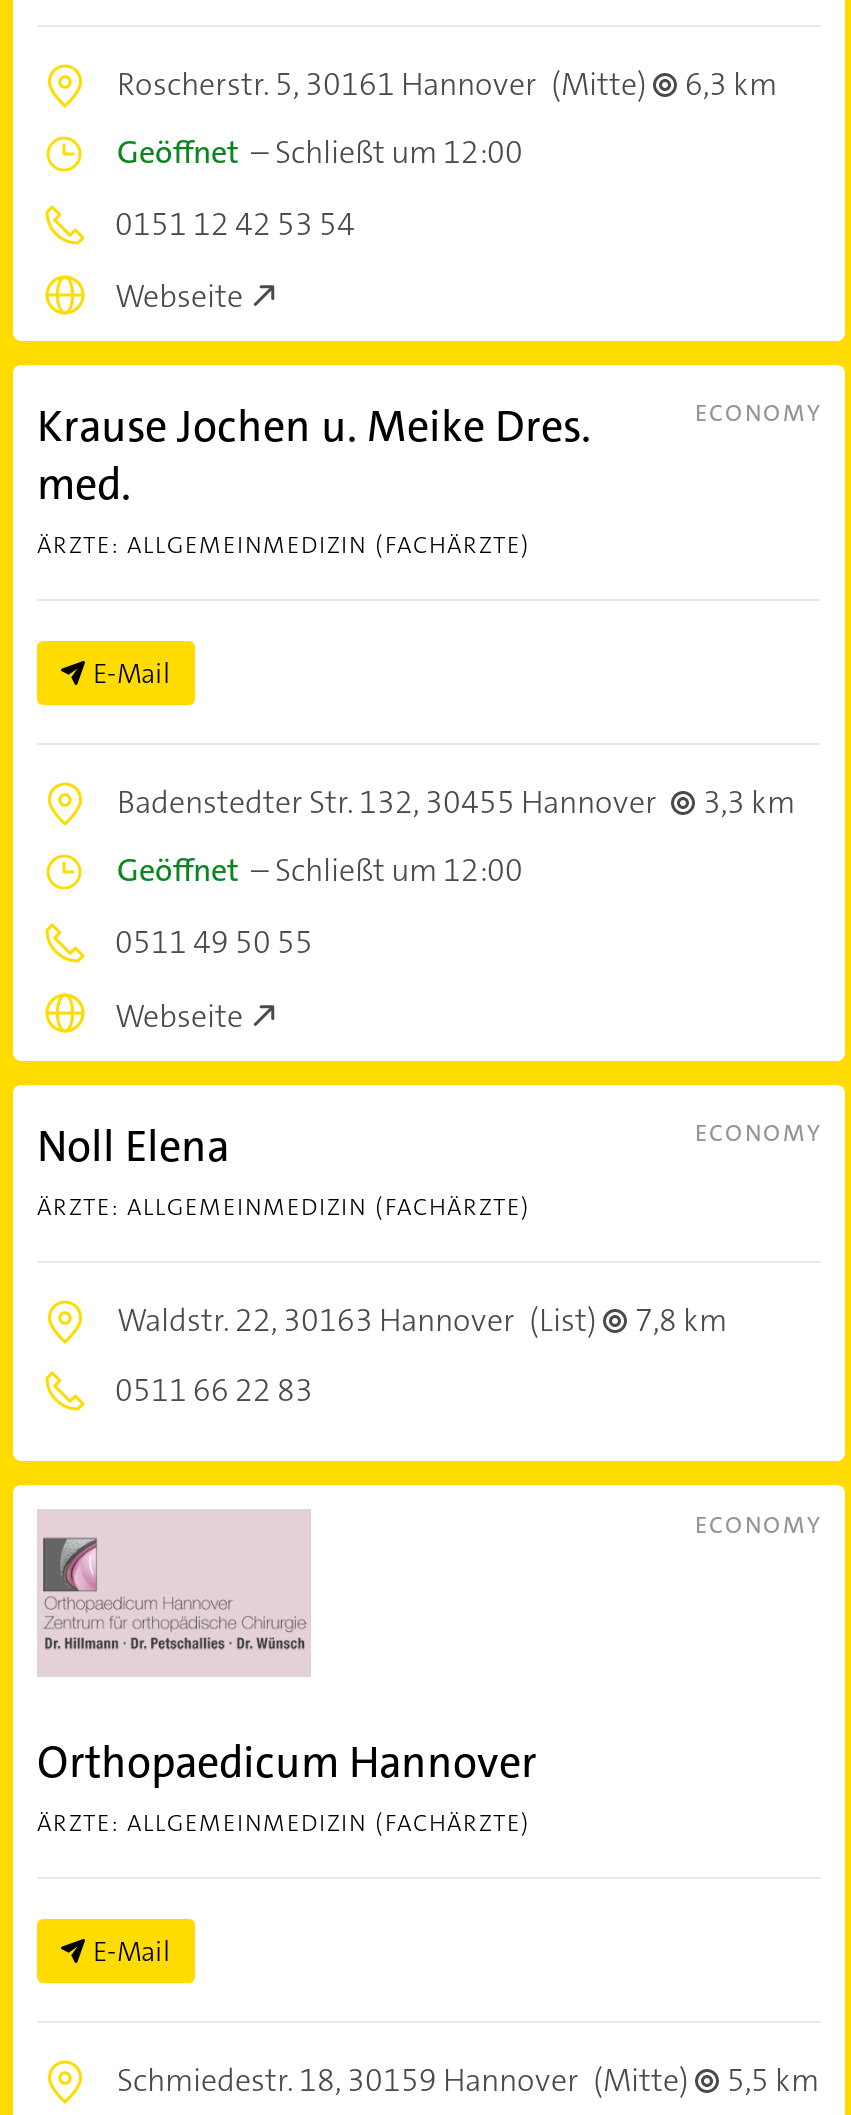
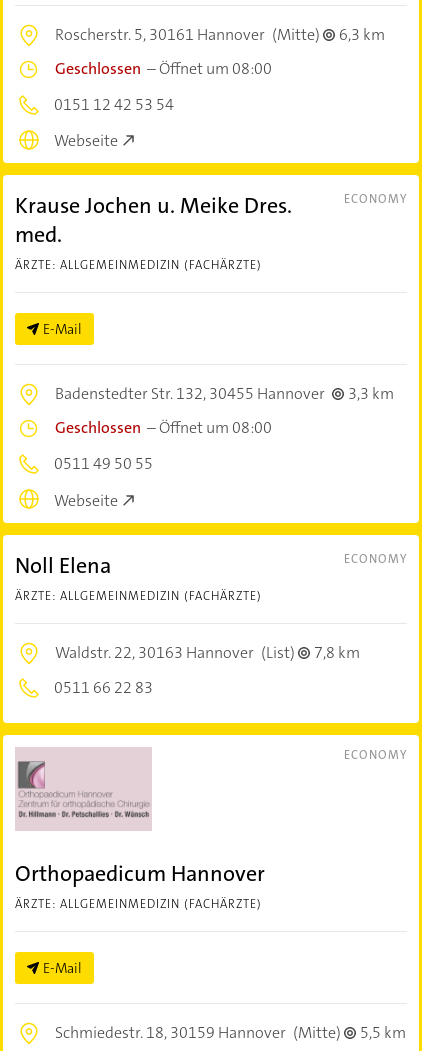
- Geöffnet – Schließt um 12:00
+ Geschlossen – Öffnet um 08:00

- Geöffnet – Schließt um 12:00
+ Geschlossen – Öffnet um 08:00
